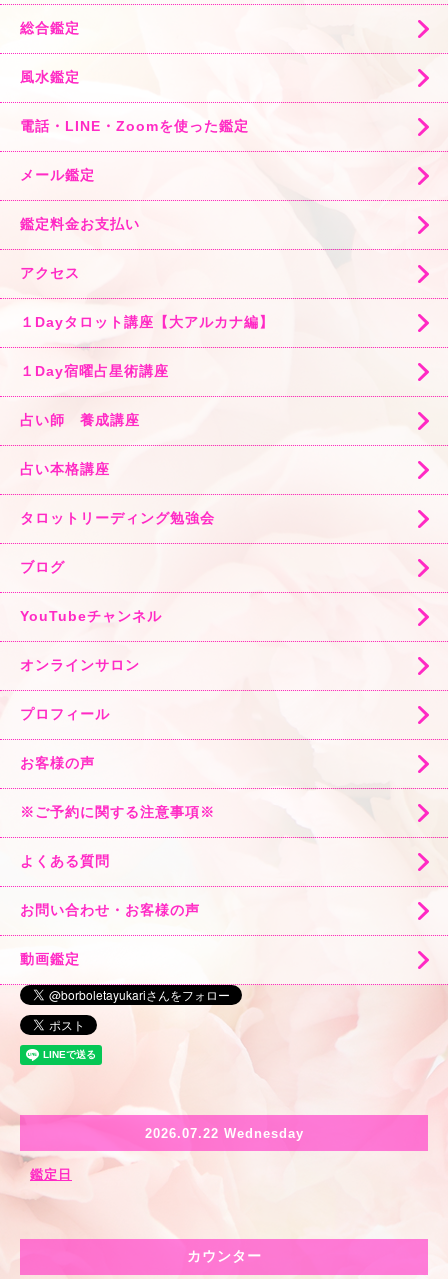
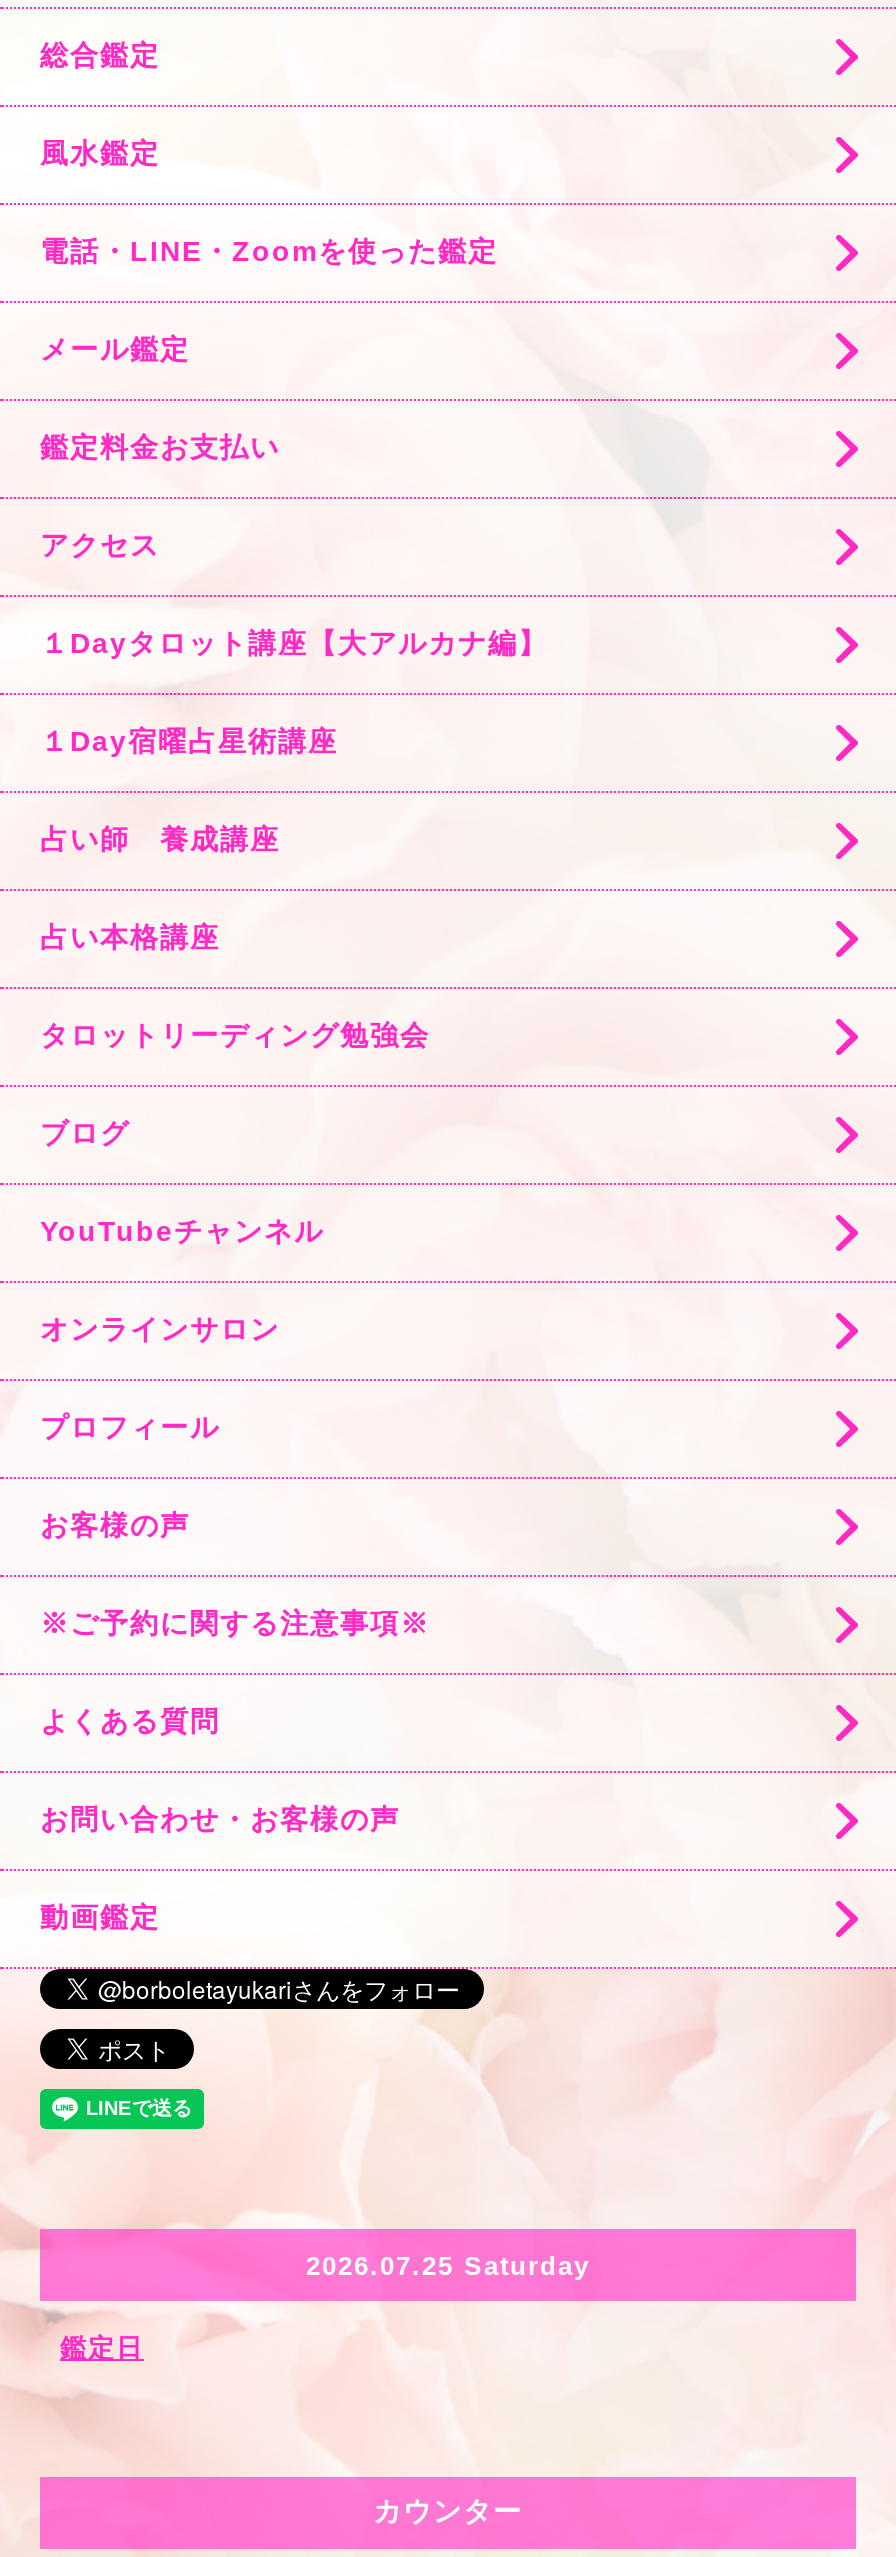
- 2026.07.22 Wednesday
+ 2026.07.25 Saturday
